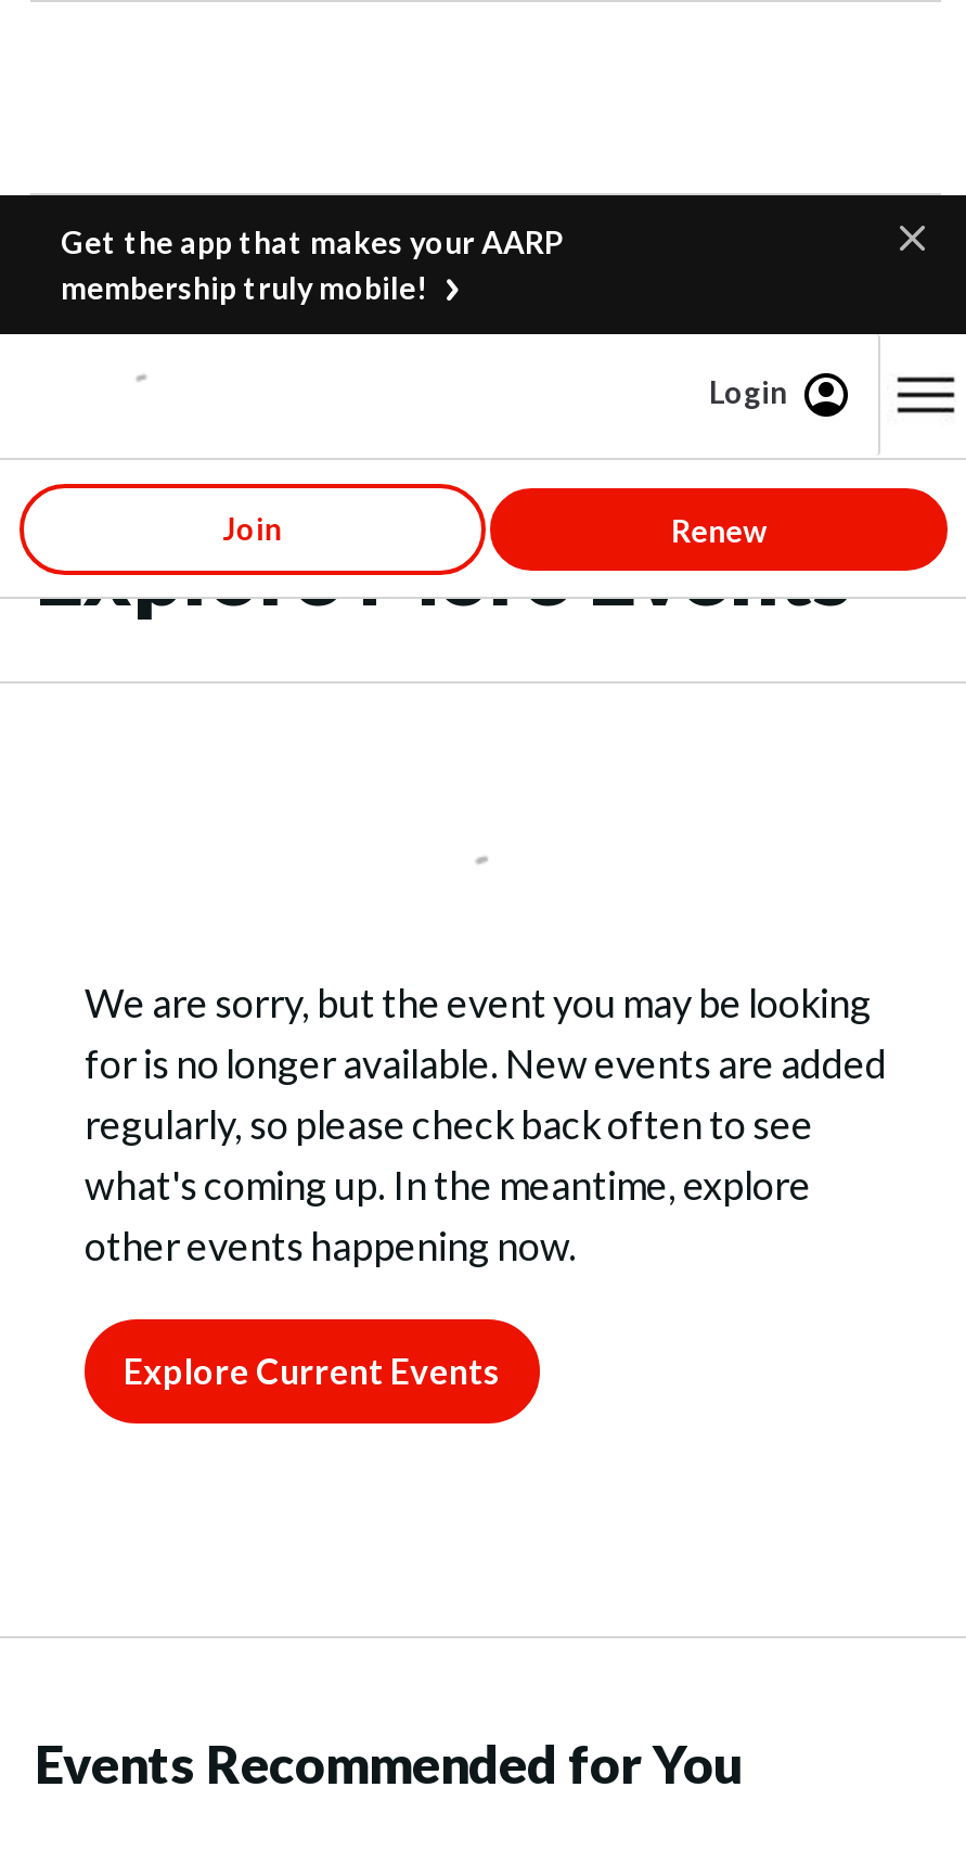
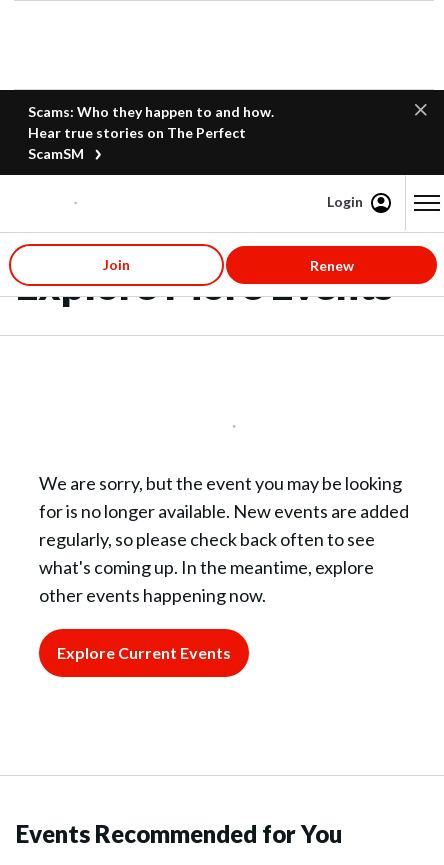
- Get the app that makes your AARP
- membership truly mobile!
+ Scams: Who they happen to and how.
+ Hear true stories on The Perfect
+ ScamSM
